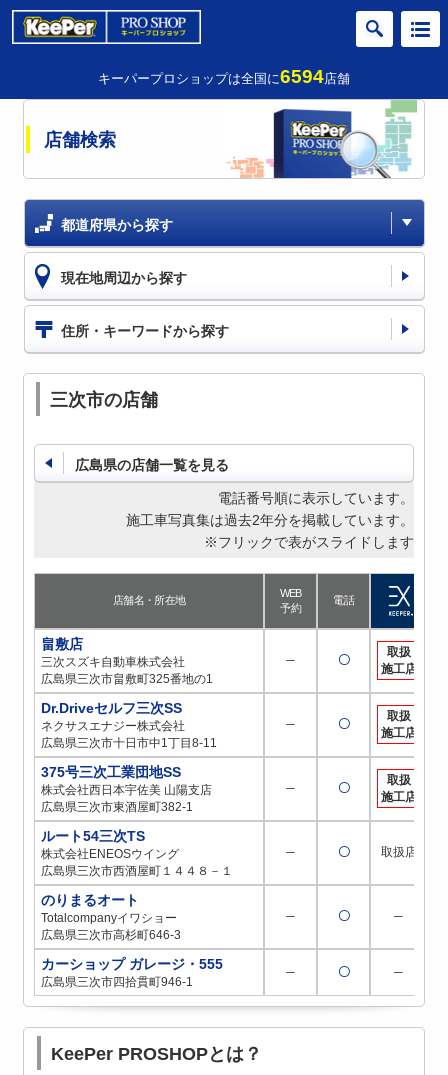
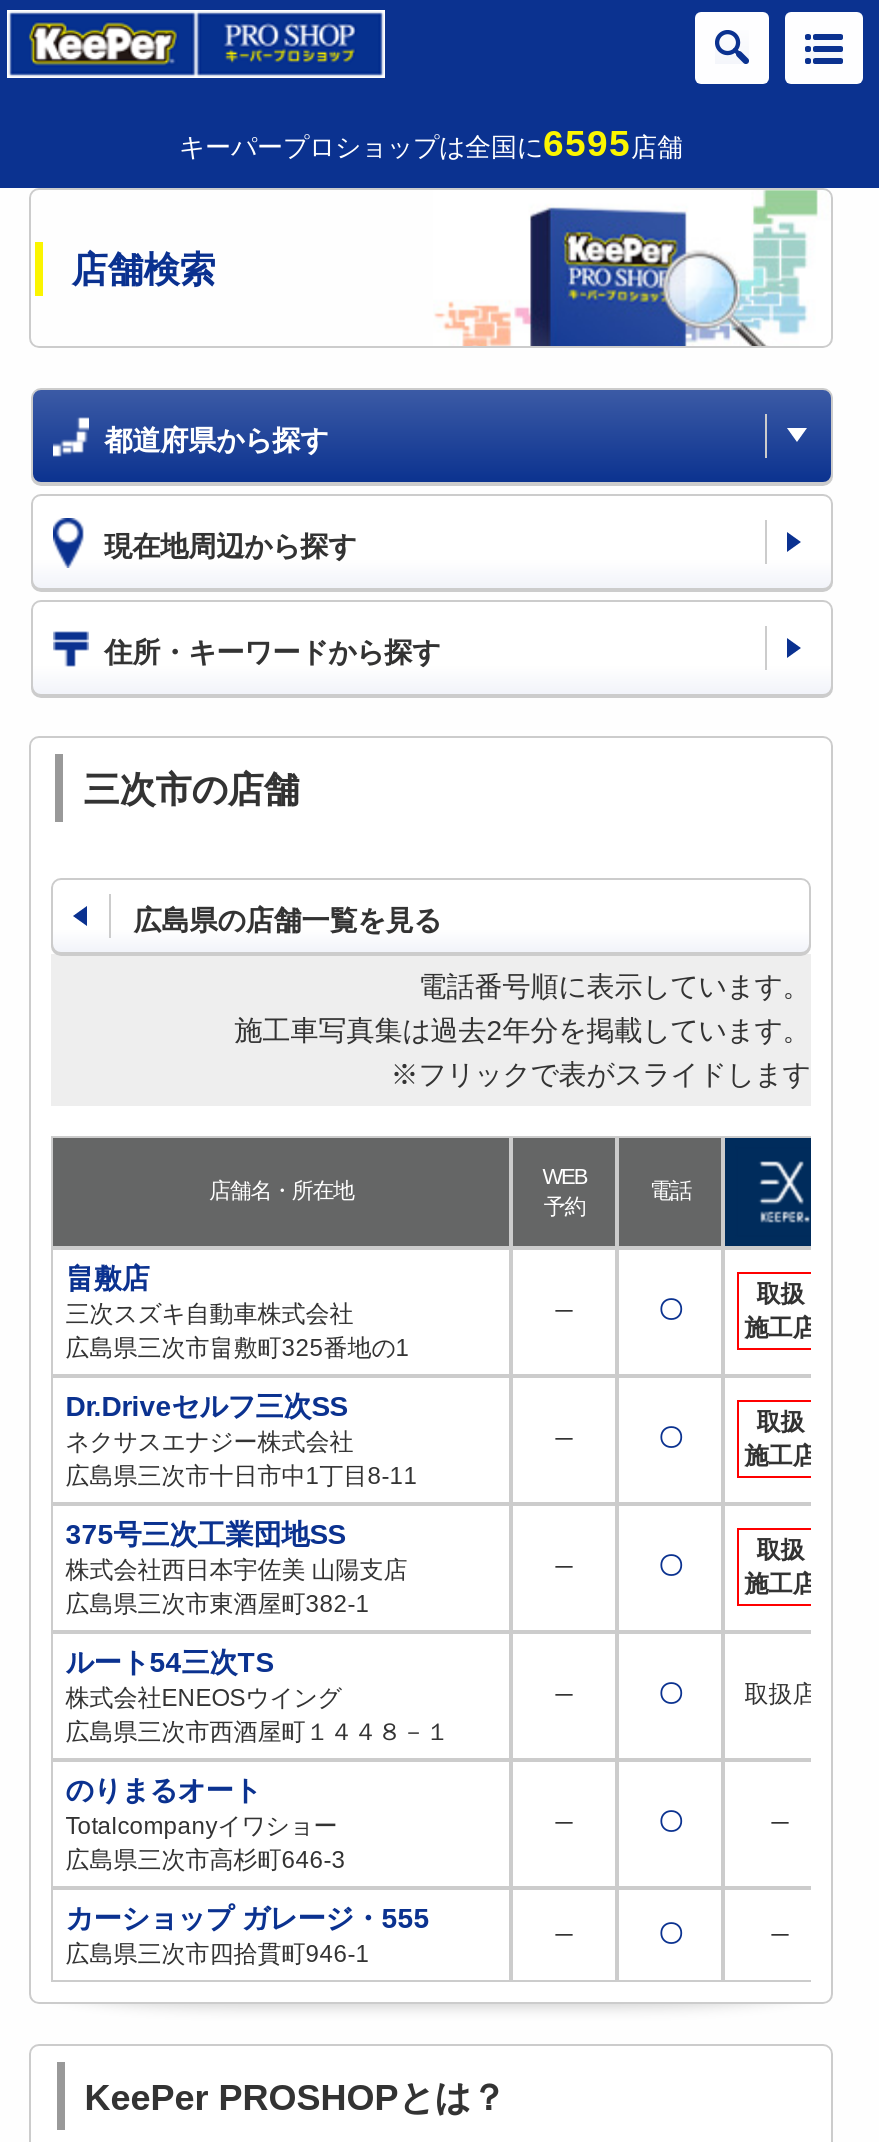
- キーパープロショップは全国に6594店舗
+ キーパープロショップは全国に6595店舗
